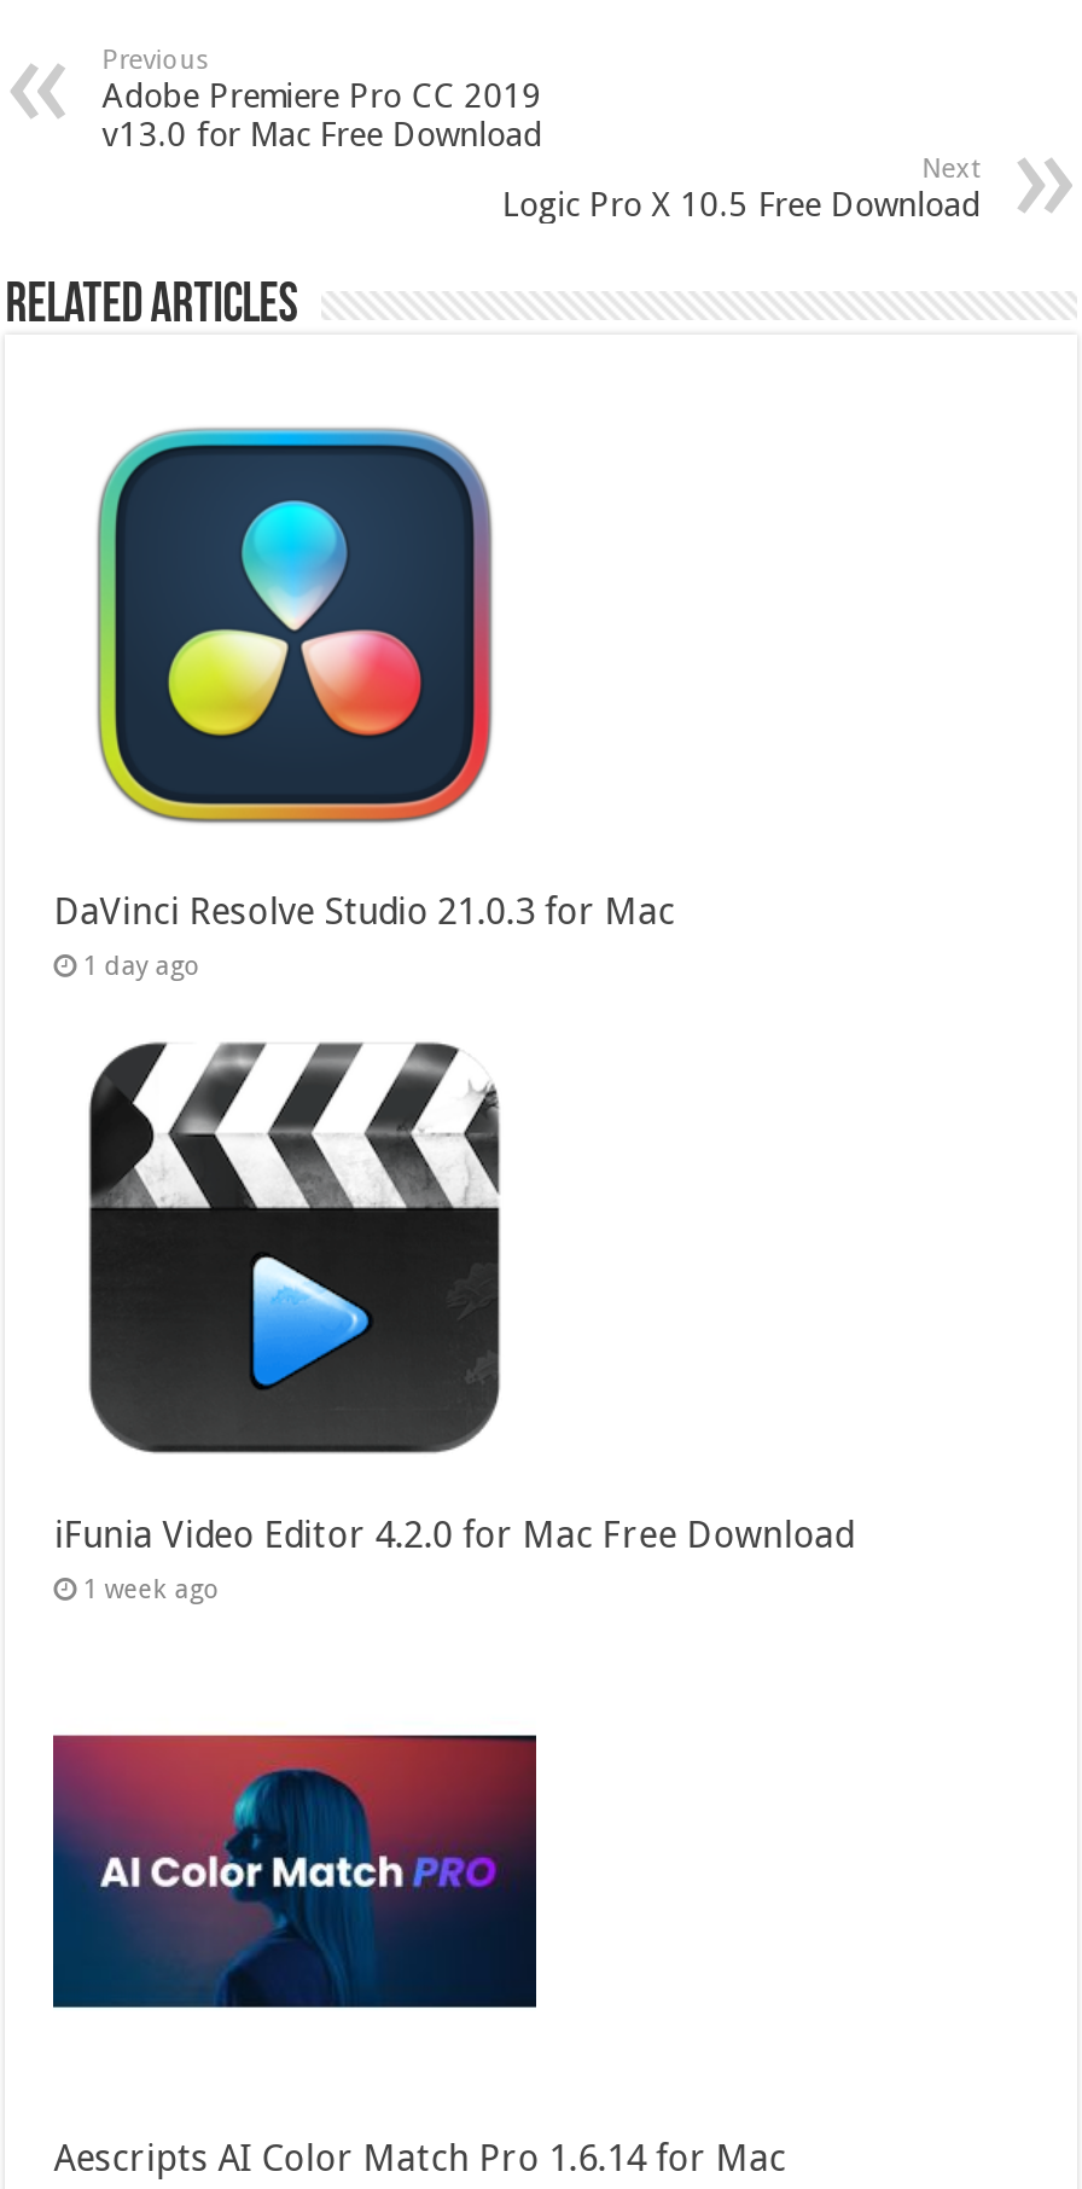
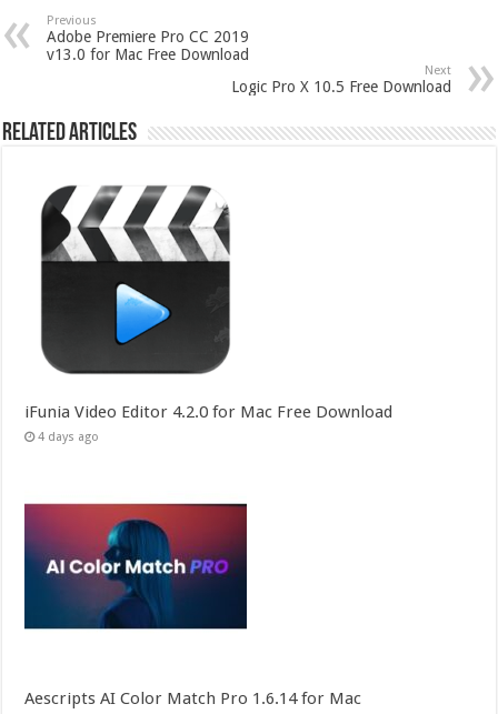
- [image]
- DaVinci Resolve Studio 21.0.3 for Mac
- 1 day ago

- 1 week ago
+ 4 days ago
